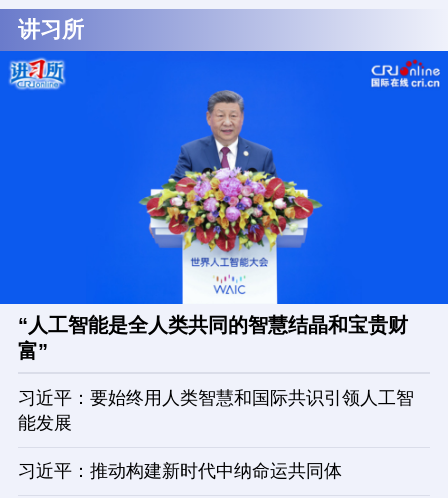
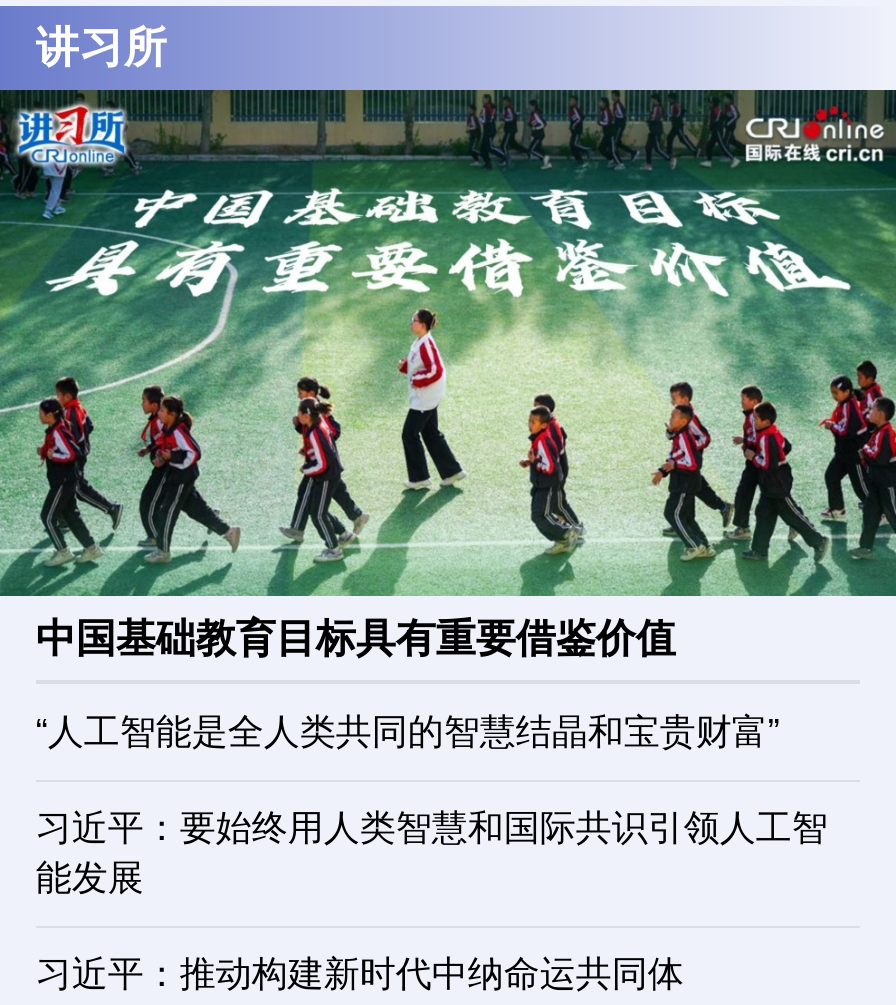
- [image]
- “人工智能是全人类共同的智慧结晶和宝贵财
- 富”
+ [image]
+ 中国基础教育目标具有重要借鉴价值
+ “人工智能是全人类共同的智慧结晶和宝贵财富”
